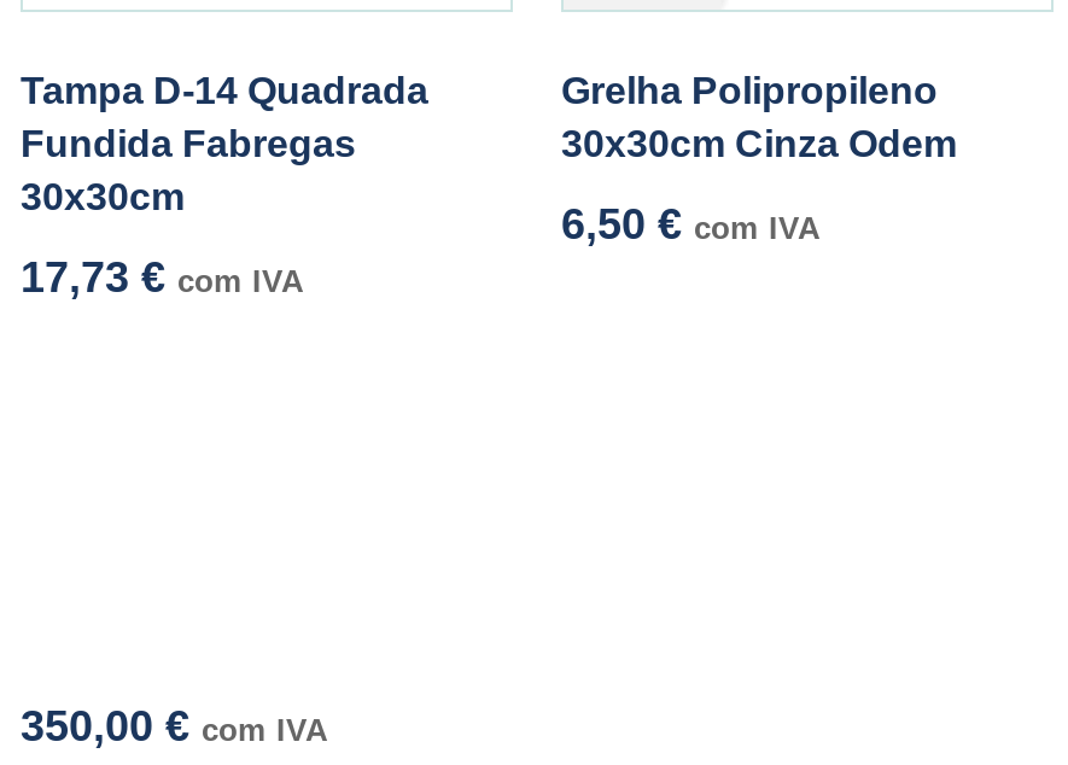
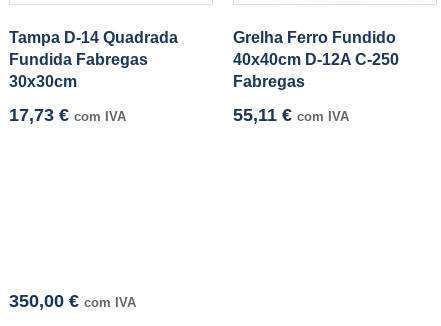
- Grelha Polipropileno
- 30x30cm Cinza Odem
+ Grelha Ferro Fundido
+ 40x40cm D-12A C-250
+ Fabregas

- 6,50 € com IVA
+ 55,11 € com IVA
